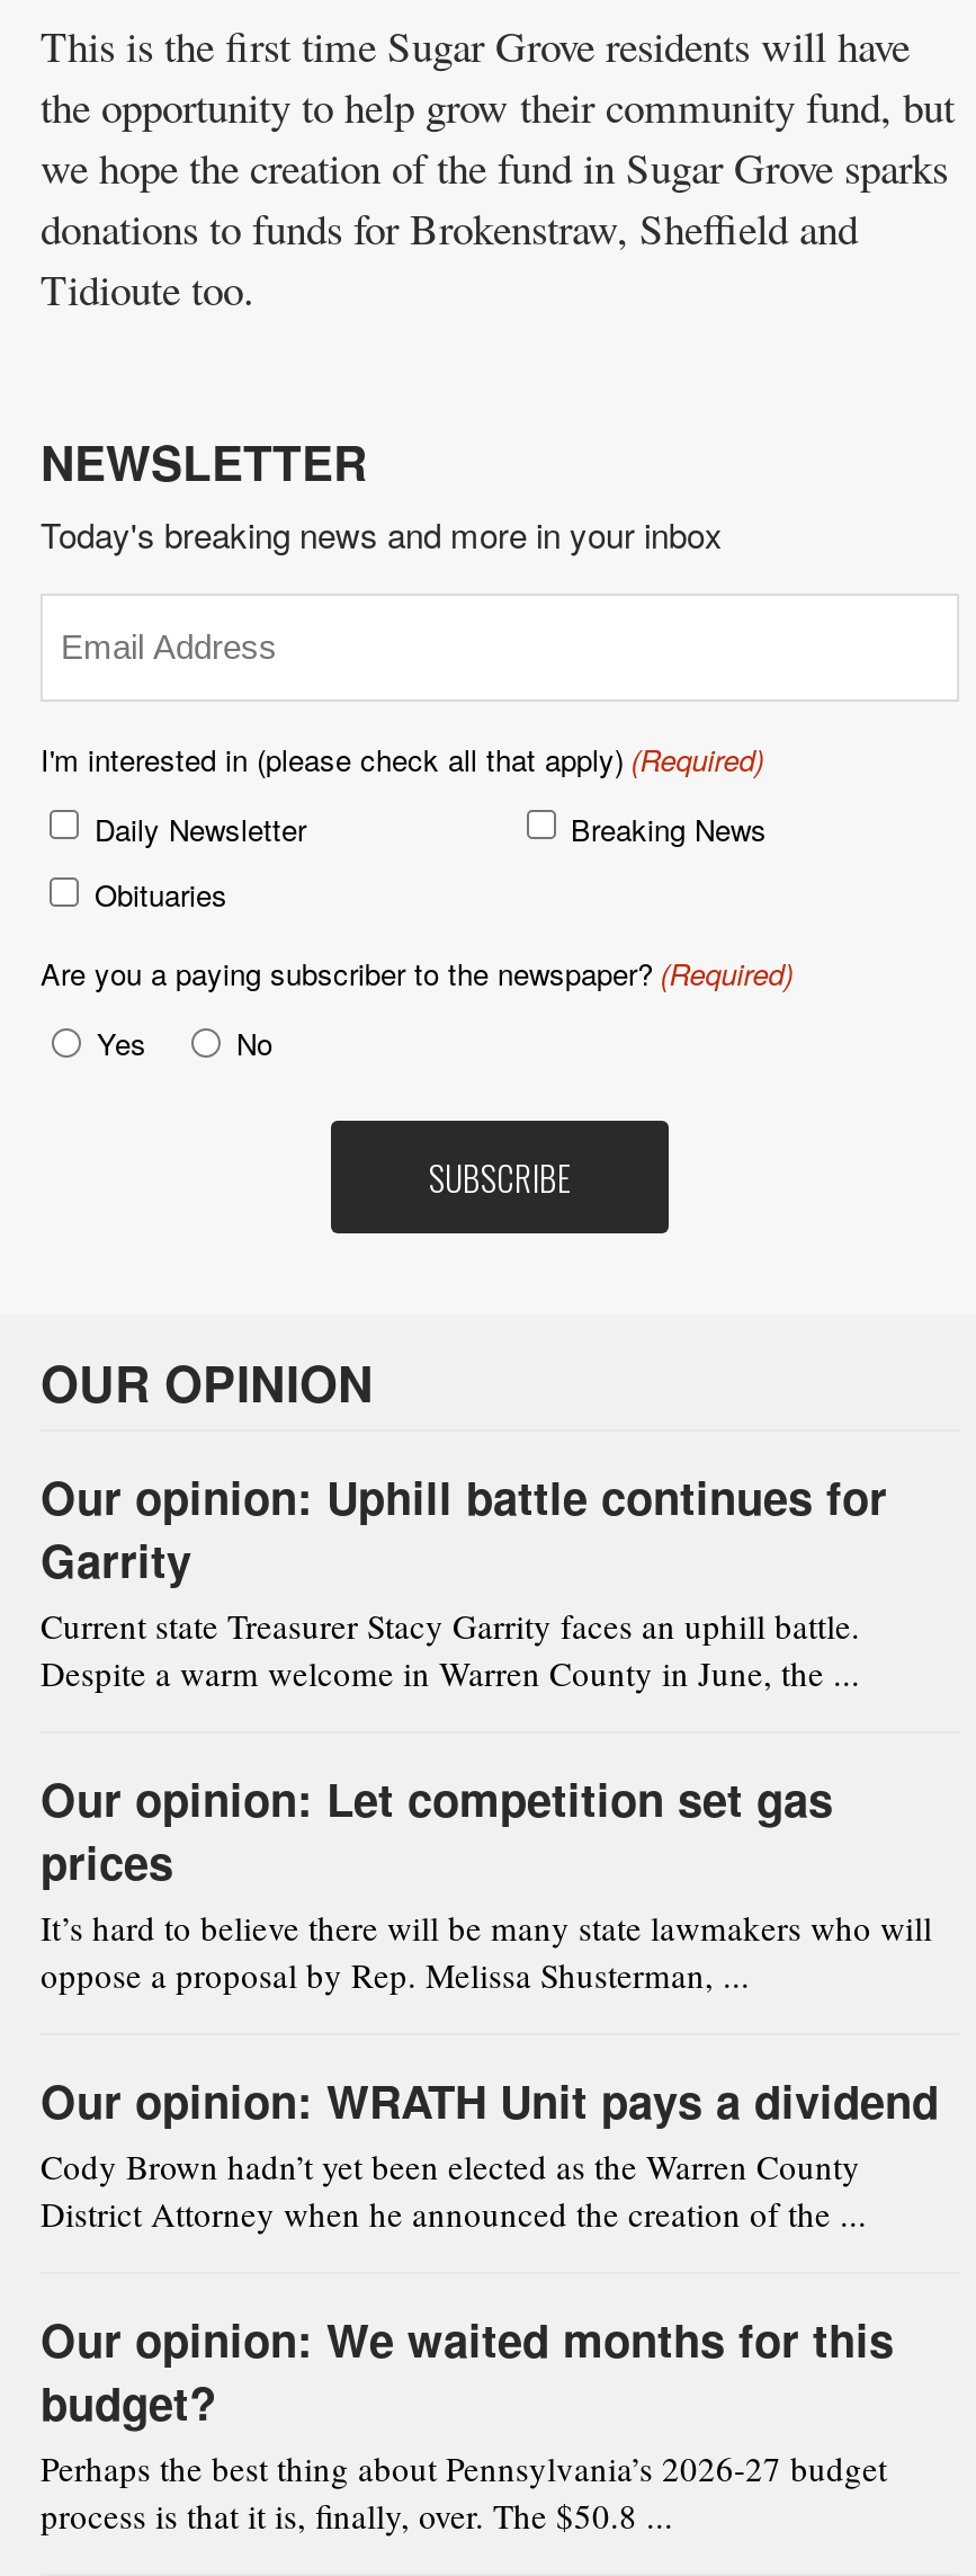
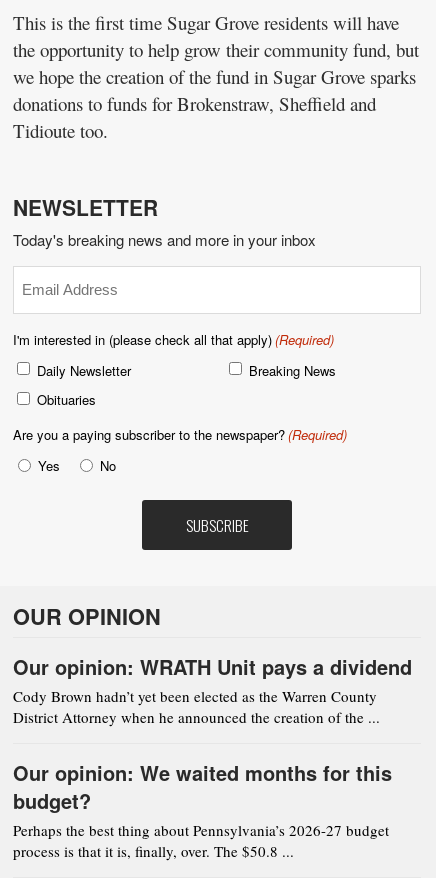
- Our opinion: Uphill battle continues for
- Garrity
- Current state Treasurer Stacy Garrity faces an uphill battle.
- Despite a warm welcome in Warren County in June, the ...
- Our opinion: Let competition set gas
- prices
- It’s hard to believe there will be many state lawmakers who will
- oppose a proposal by Rep. Melissa Shusterman, ...
